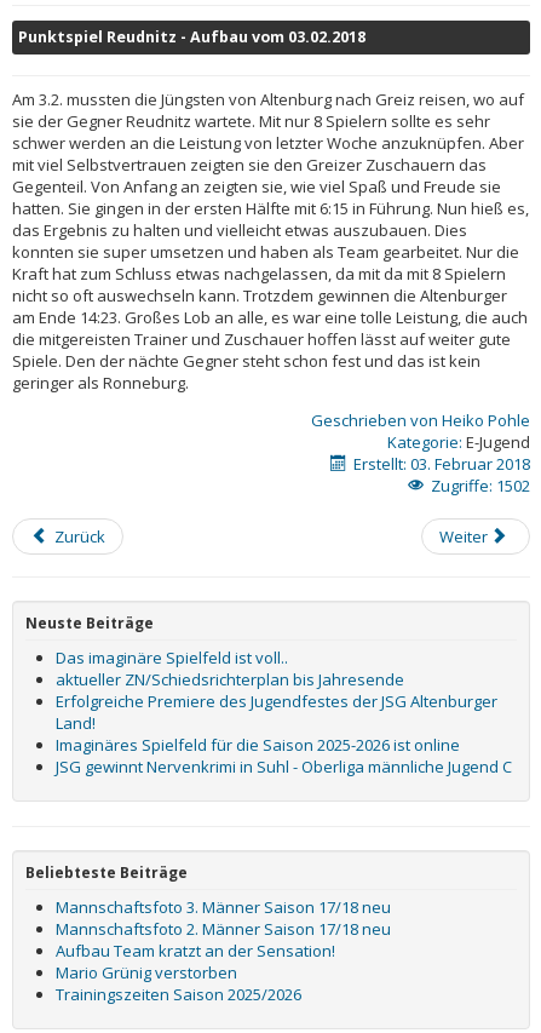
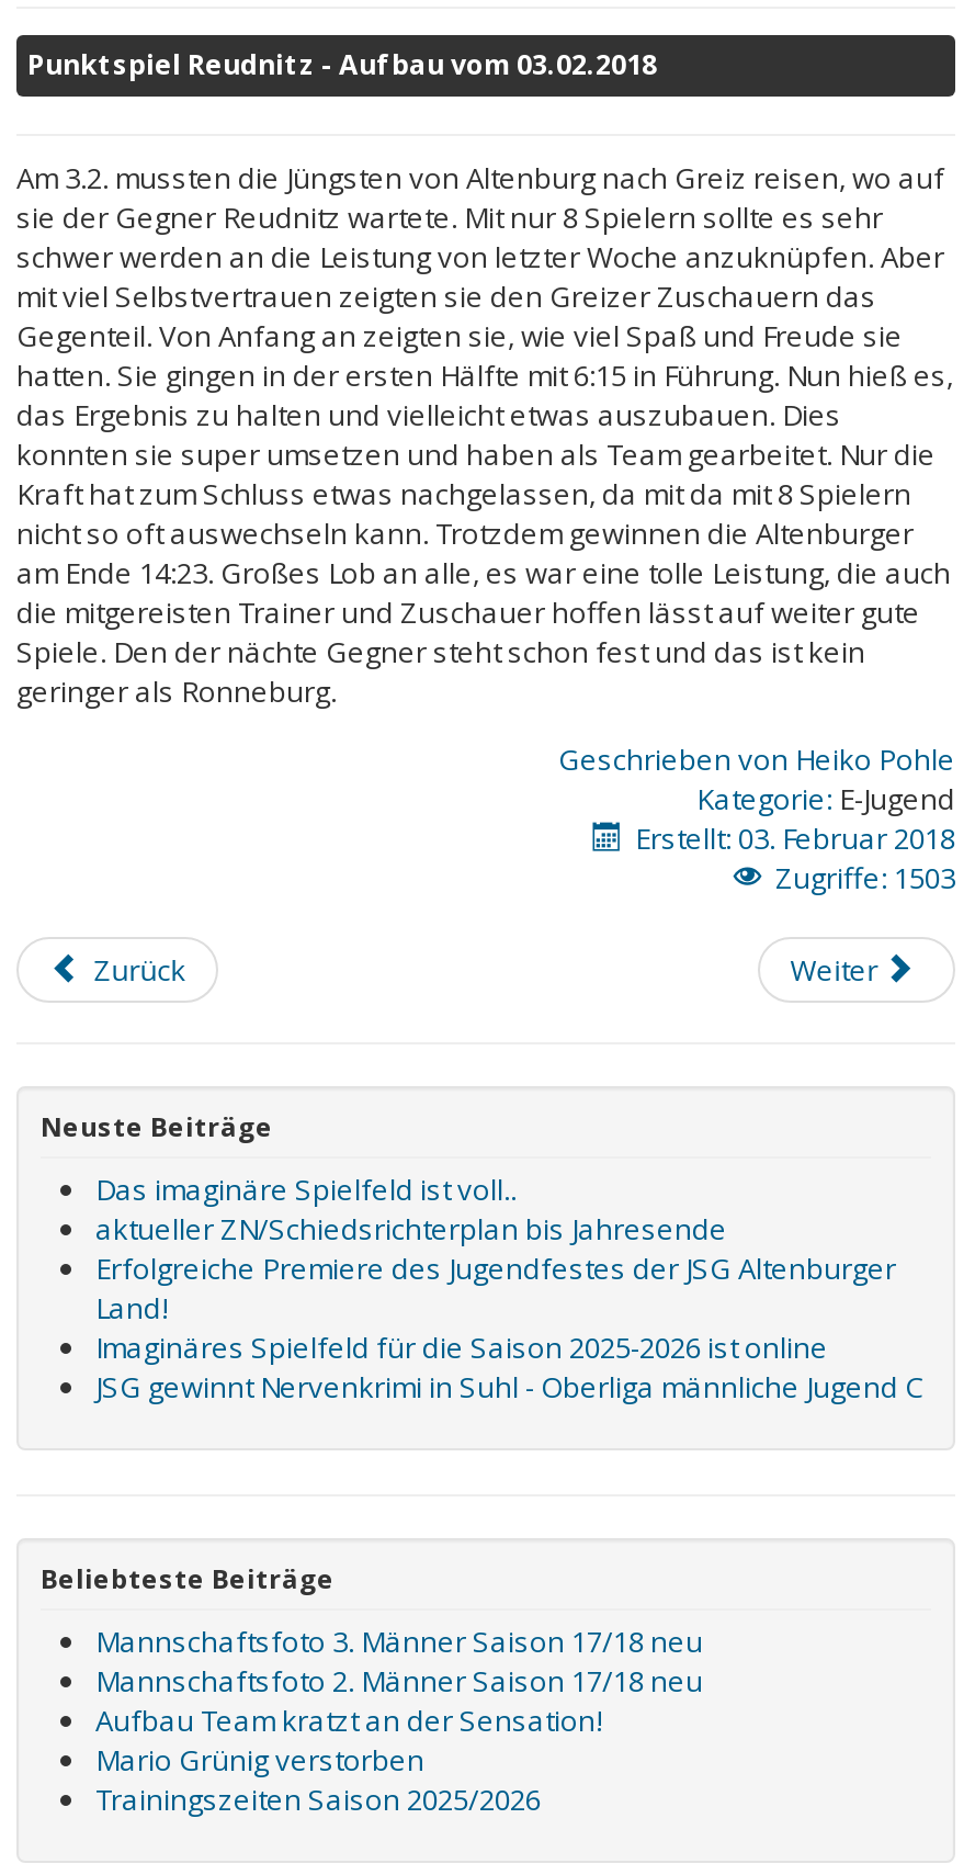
- Zugriffe: 1502
+ Zugriffe: 1503
